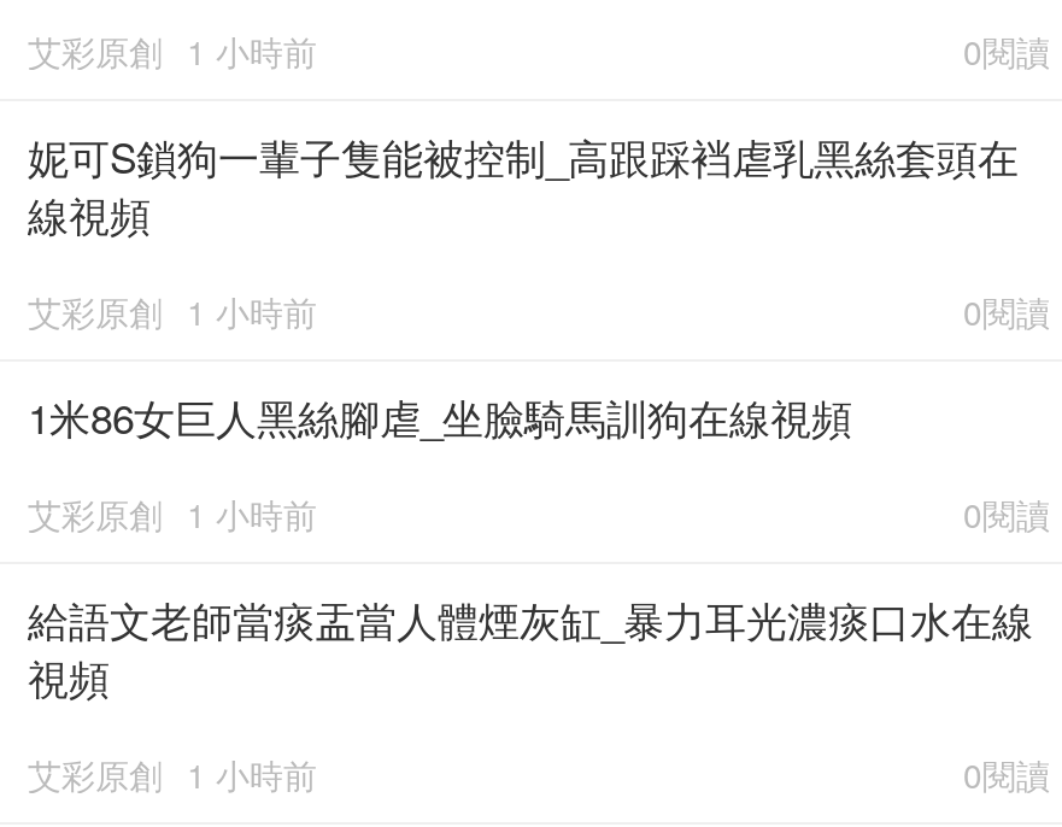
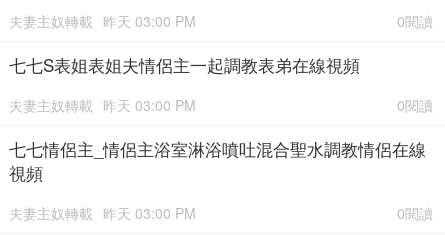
- 艾彩原創 1 小時前
+ 夫妻主奴轉載 昨天 03:00 PM

- 妮可S鎖狗一輩子隻能被控制_高跟踩裆虐乳黑絲套頭在
- 線視頻
+ 七七S表姐表姐夫情侶主一起調教表弟在線視頻

- 艾彩原創 1 小時前
- 1米86女巨人黑絲腳虐_坐臉騎馬訓狗在線視頻
- 0閱讀
- 艾彩原創 1 小時前
- 給語文老師當痰盂當人體煙灰缸_暴力耳光濃痰口水在線
+ 夫妻主奴轉載 昨天 03:00 PM
+ 七七情侶主_情侶主浴室淋浴噴吐混合聖水調教情侶在線

- 艾彩原創 1 小時前
+ 夫妻主奴轉載 昨天 03:00 PM
